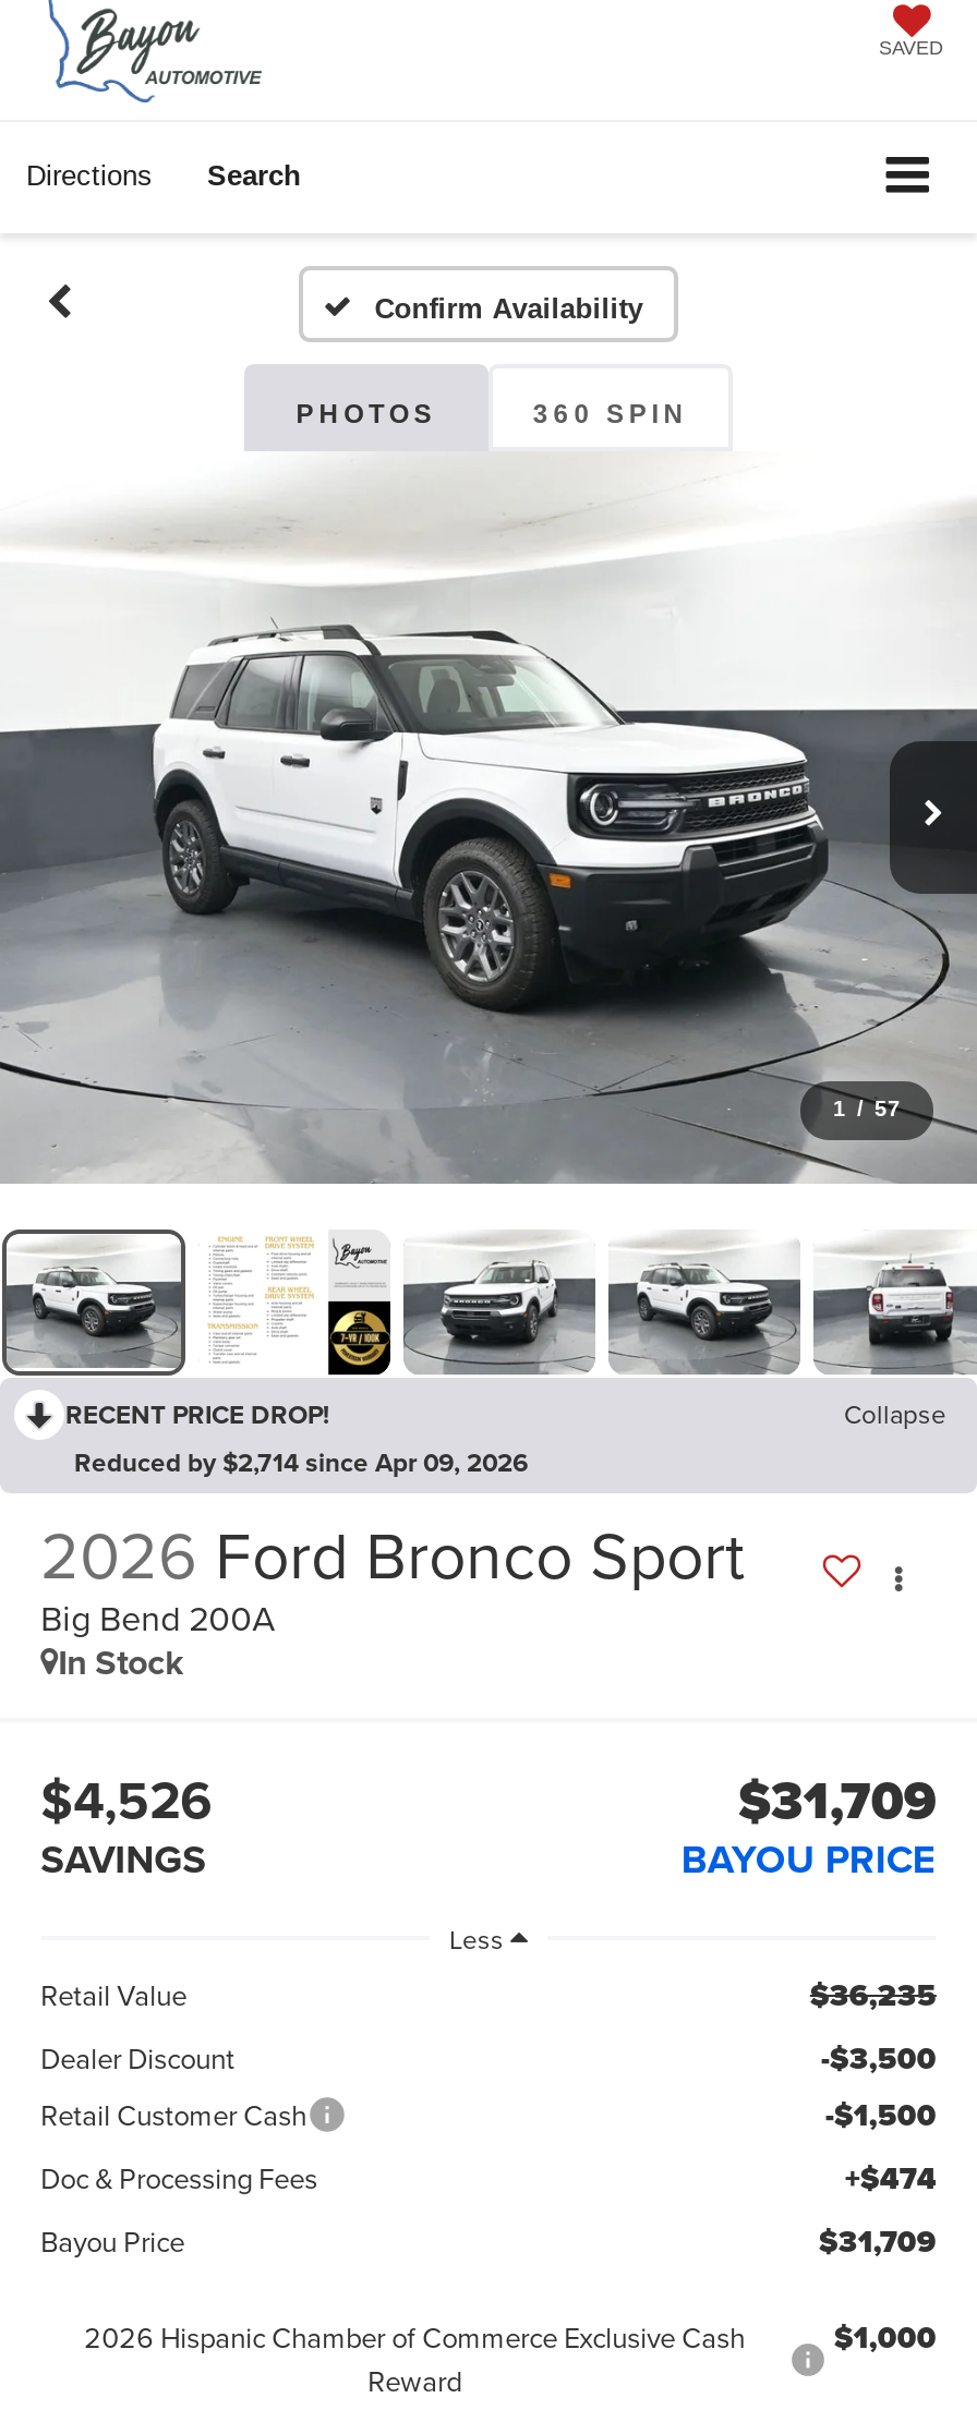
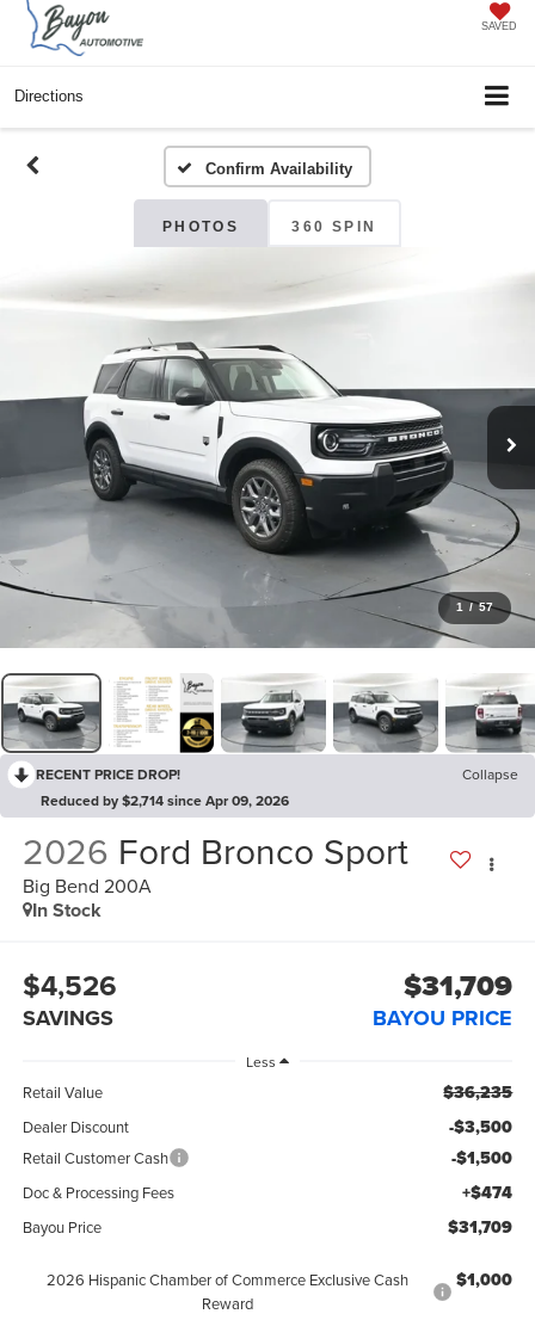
- Search
